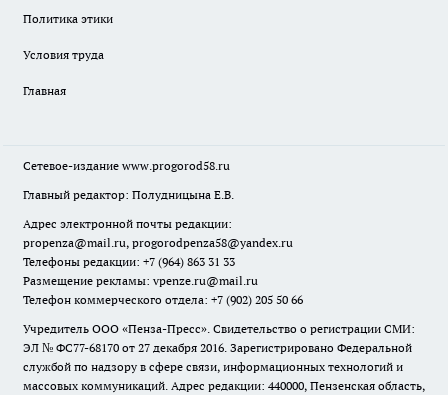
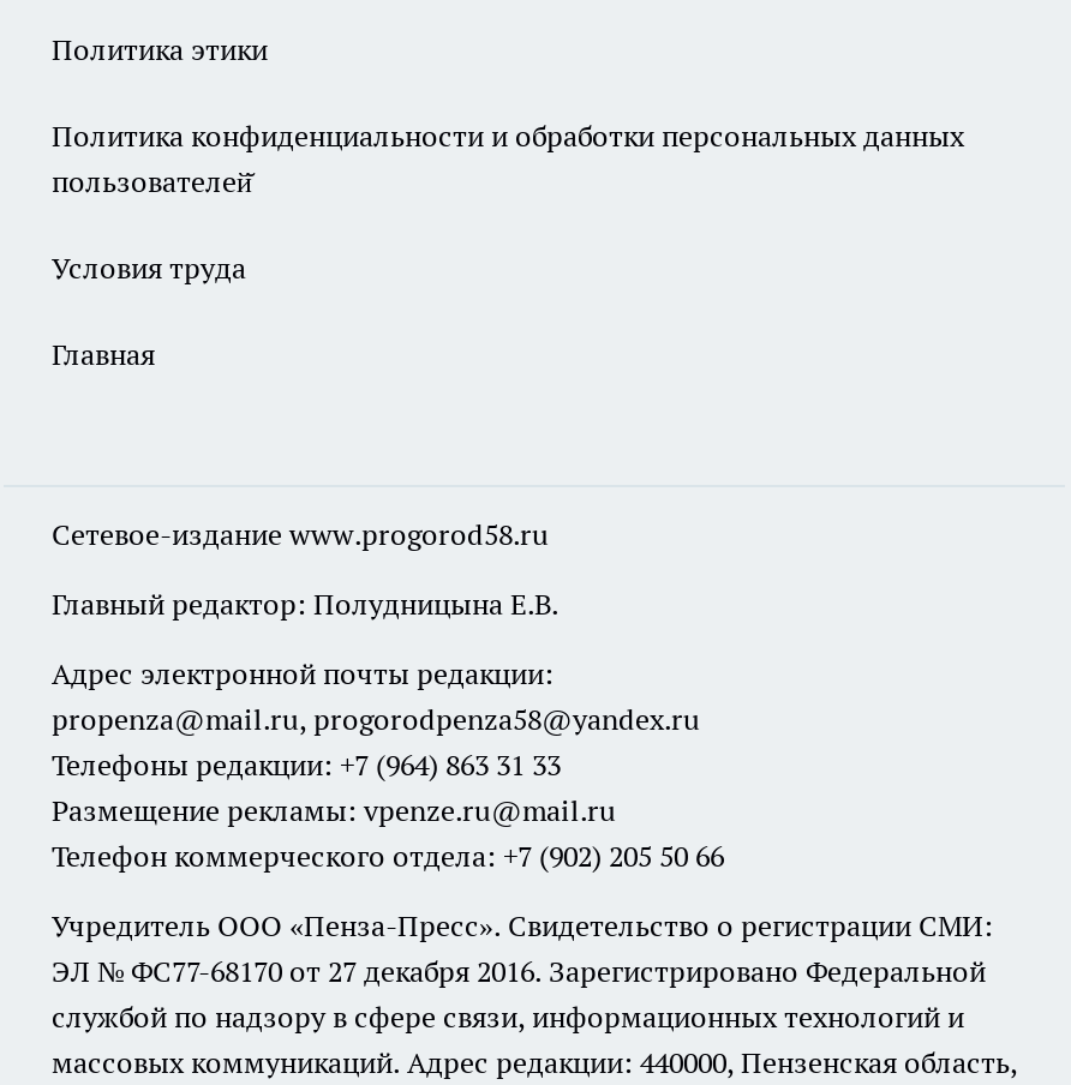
+ Политика конфиденциальности и обработки персональных данных
+ пользователей̆
